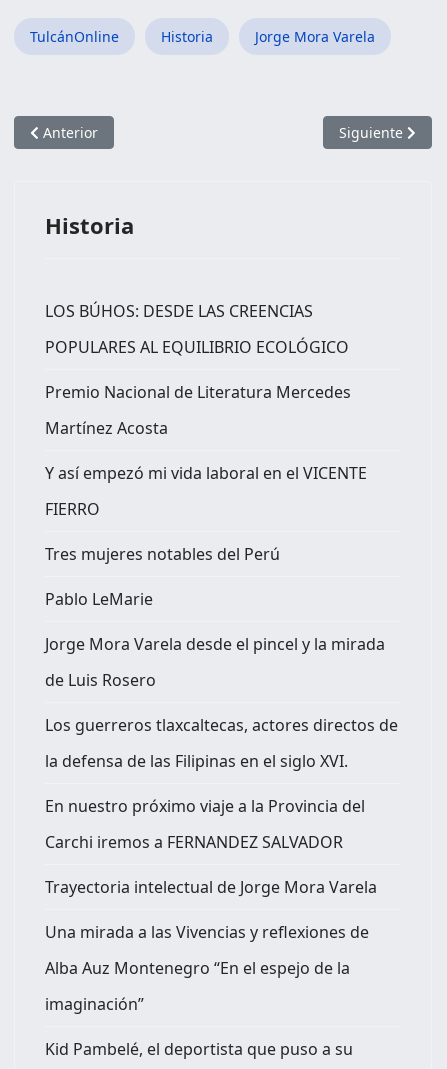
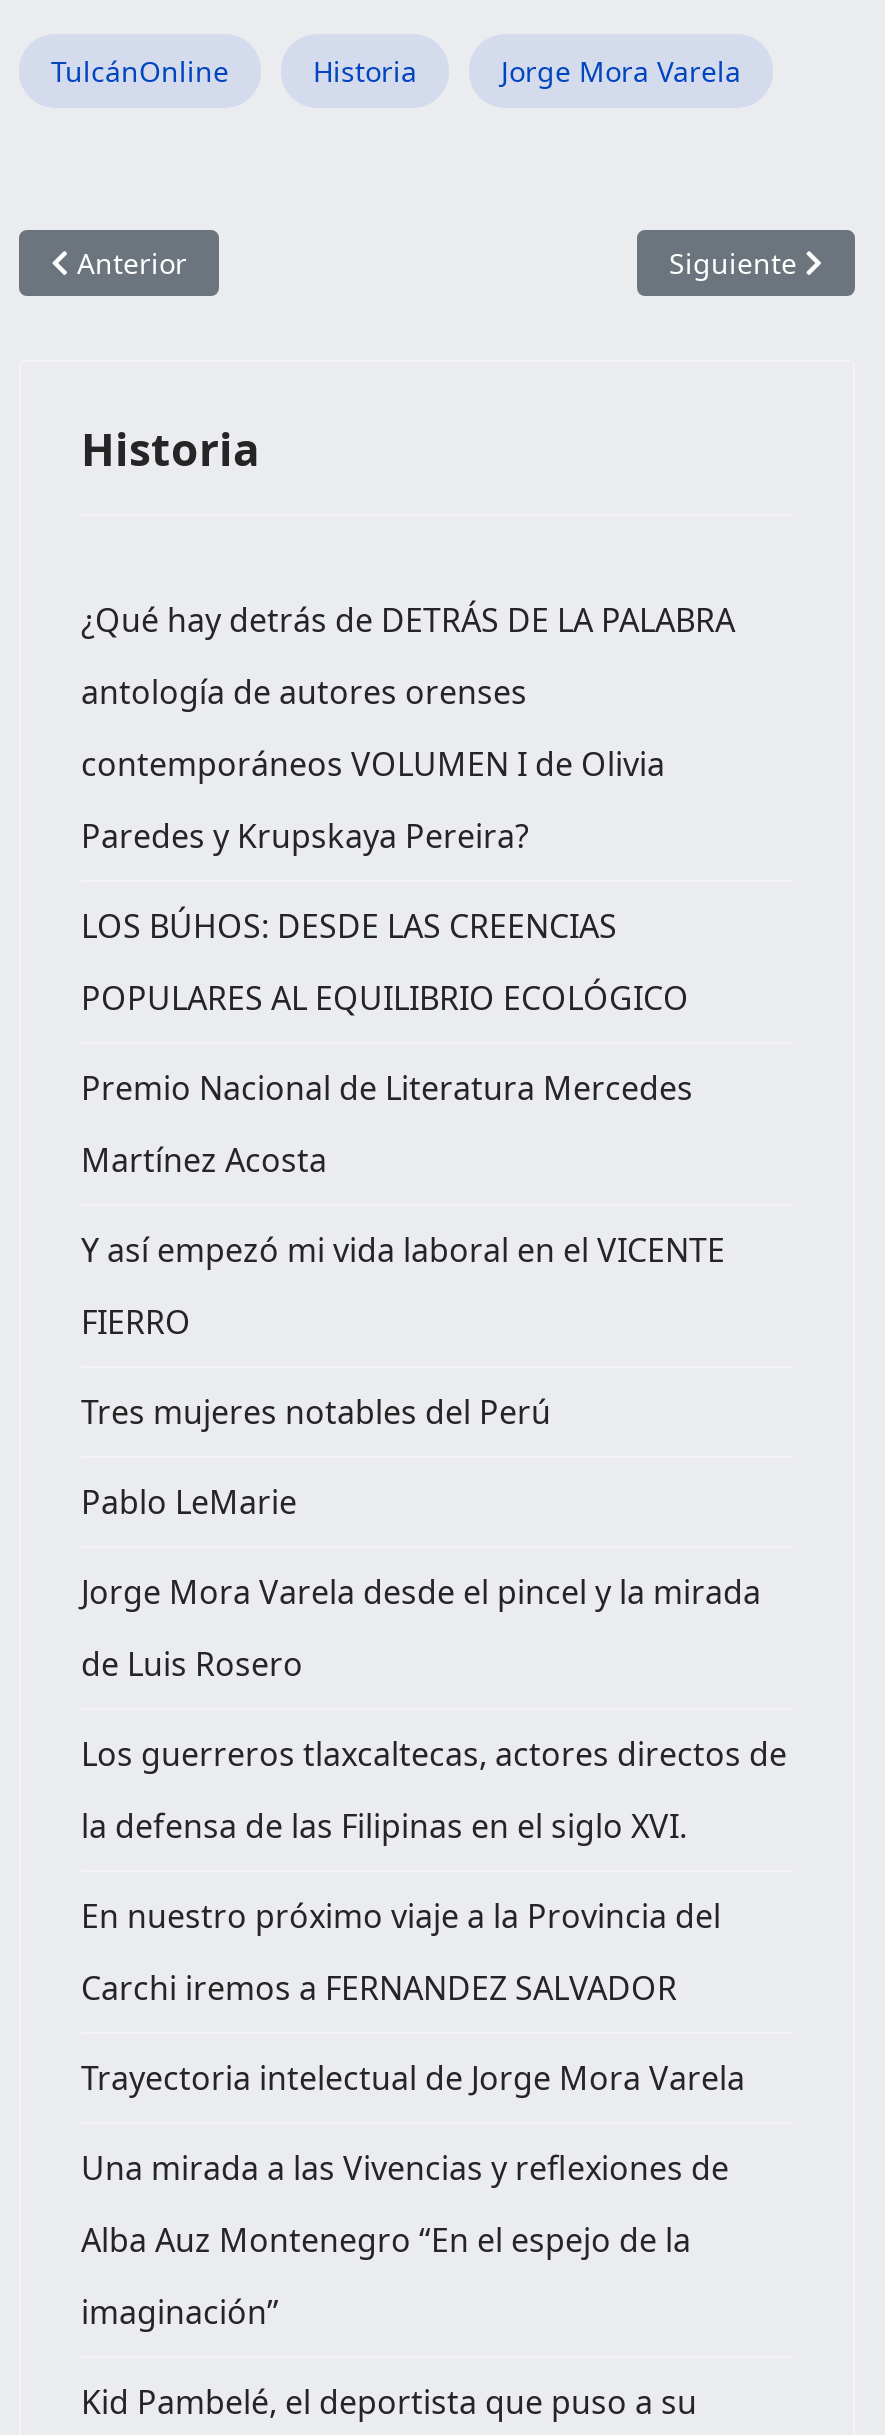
+ ¿Qué hay detrás de DETRÁS DE LA PALABRA
+ antología de autores orenses
+ contemporáneos VOLUMEN I de Olivia
+ Paredes y Krupskaya Pereira?
